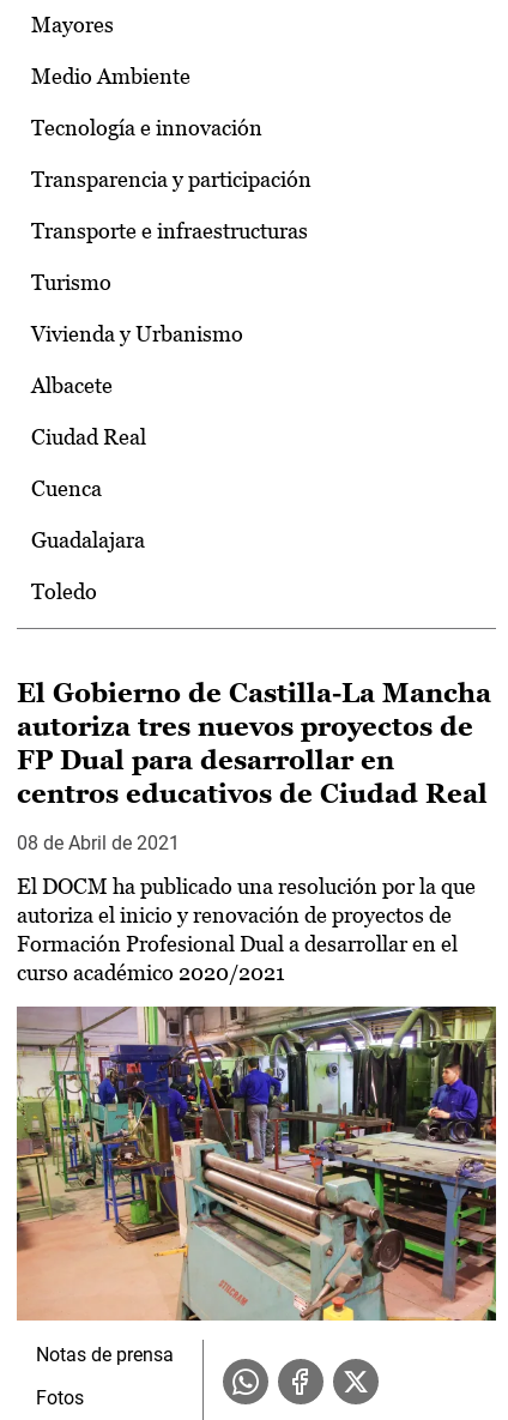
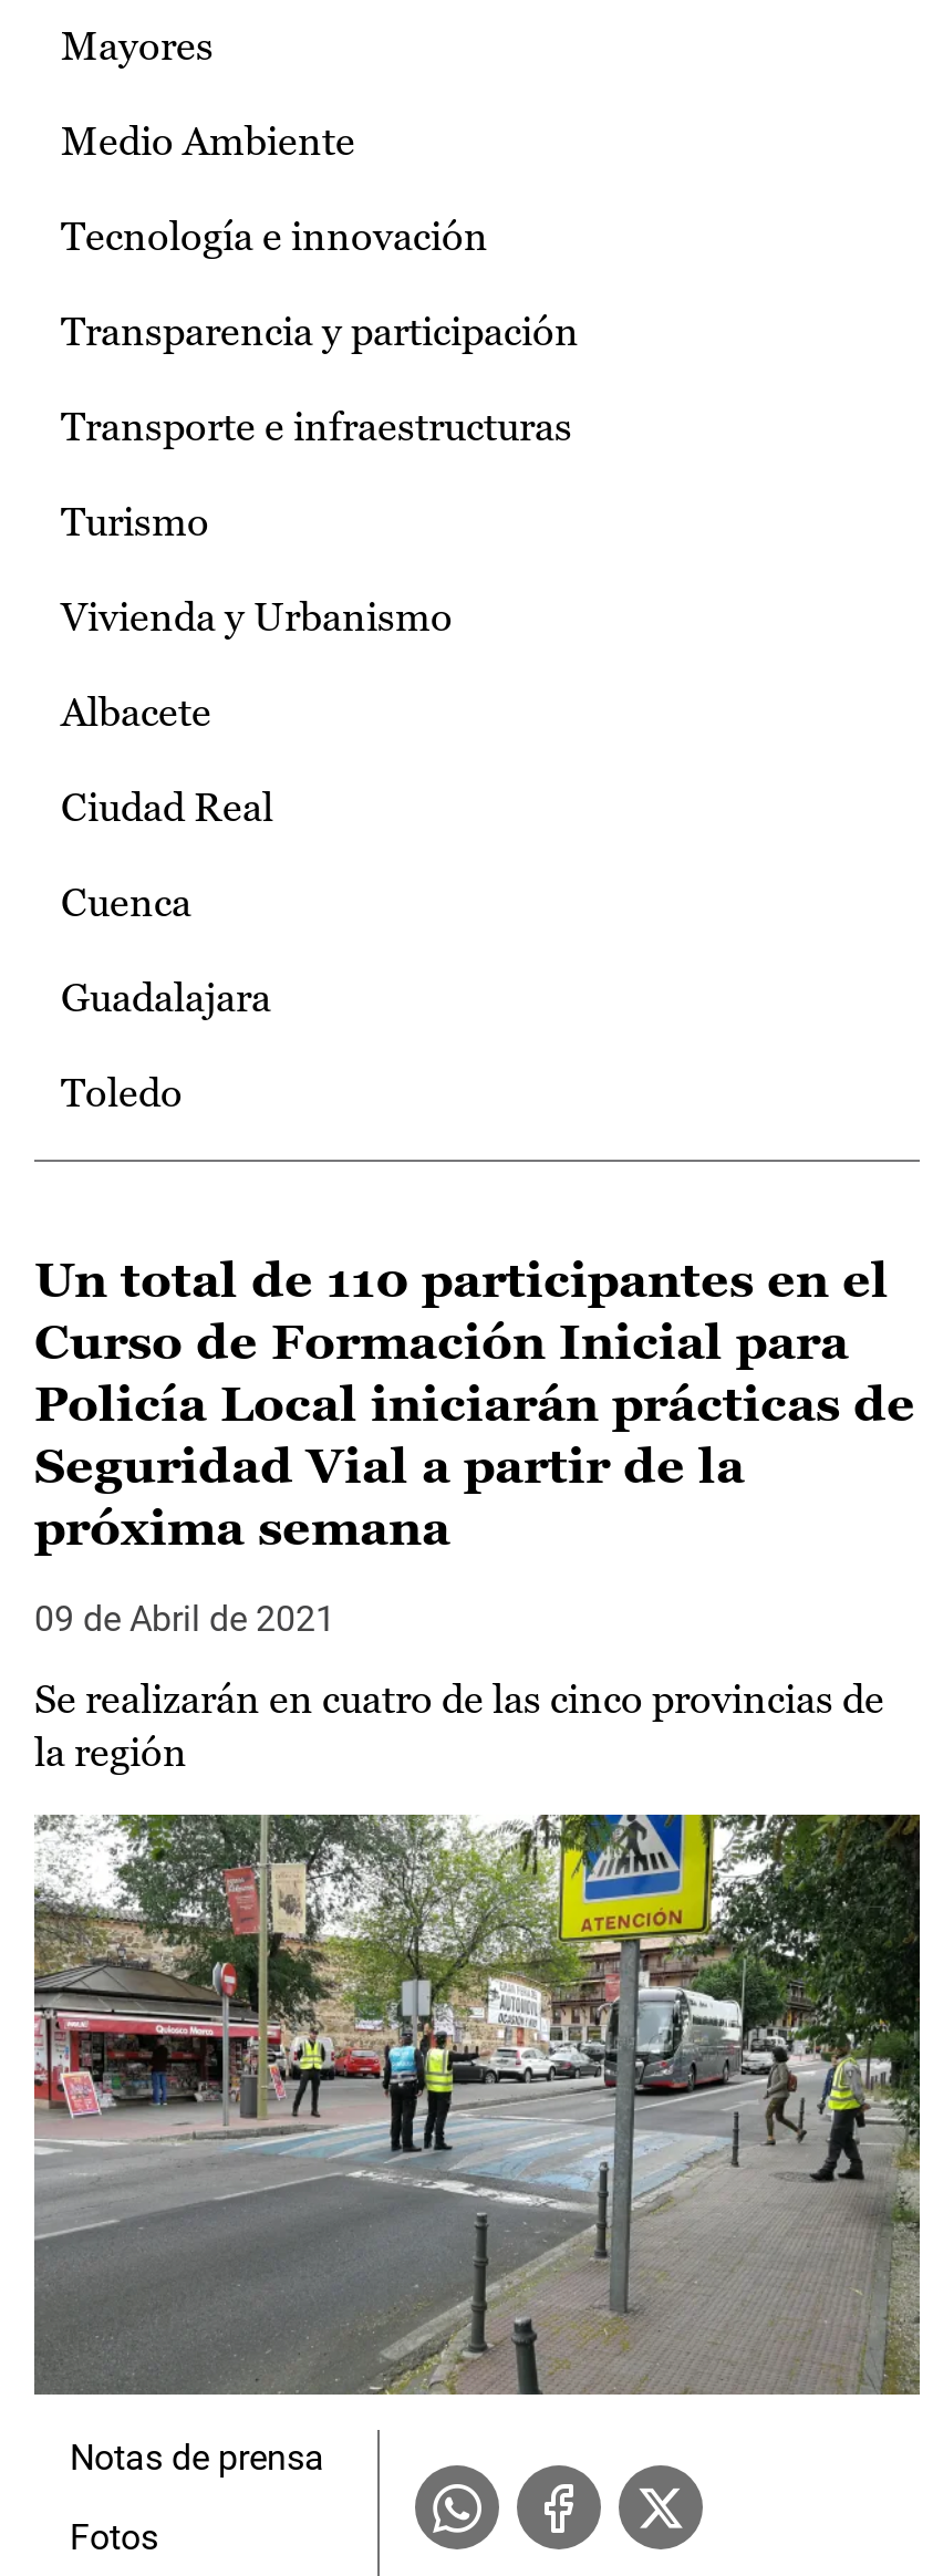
- El Gobierno de Castilla-La Mancha
- autoriza tres nuevos proyectos de
- FP Dual para desarrollar en
- centros educativos de Ciudad Real
+ Un total de 110 participantes en el
+ Curso de Formación Inicial para
+ Policía Local iniciarán prácticas de
+ Seguridad Vial a partir de la
+ próxima semana

- 08 de Abril de 2021
+ 09 de Abril de 2021

- El DOCM ha publicado una resolución por la que
- autoriza el inicio y renovación de proyectos de
- Formación Profesional Dual a desarrollar en el
- curso académico 2020/2021
+ Se realizarán en cuatro de las cinco provincias de
+ la región

- [image]
+ [image]
